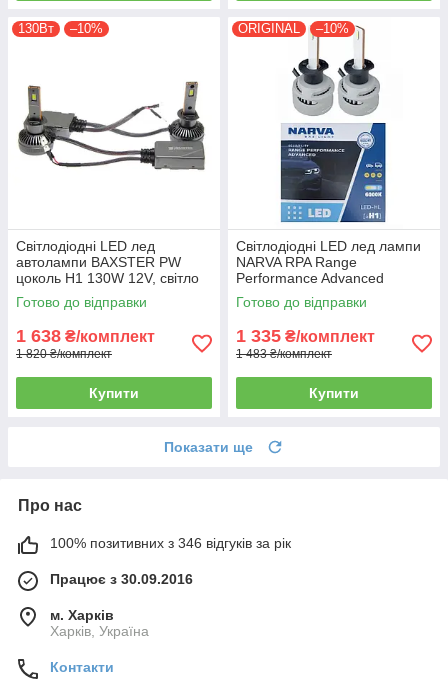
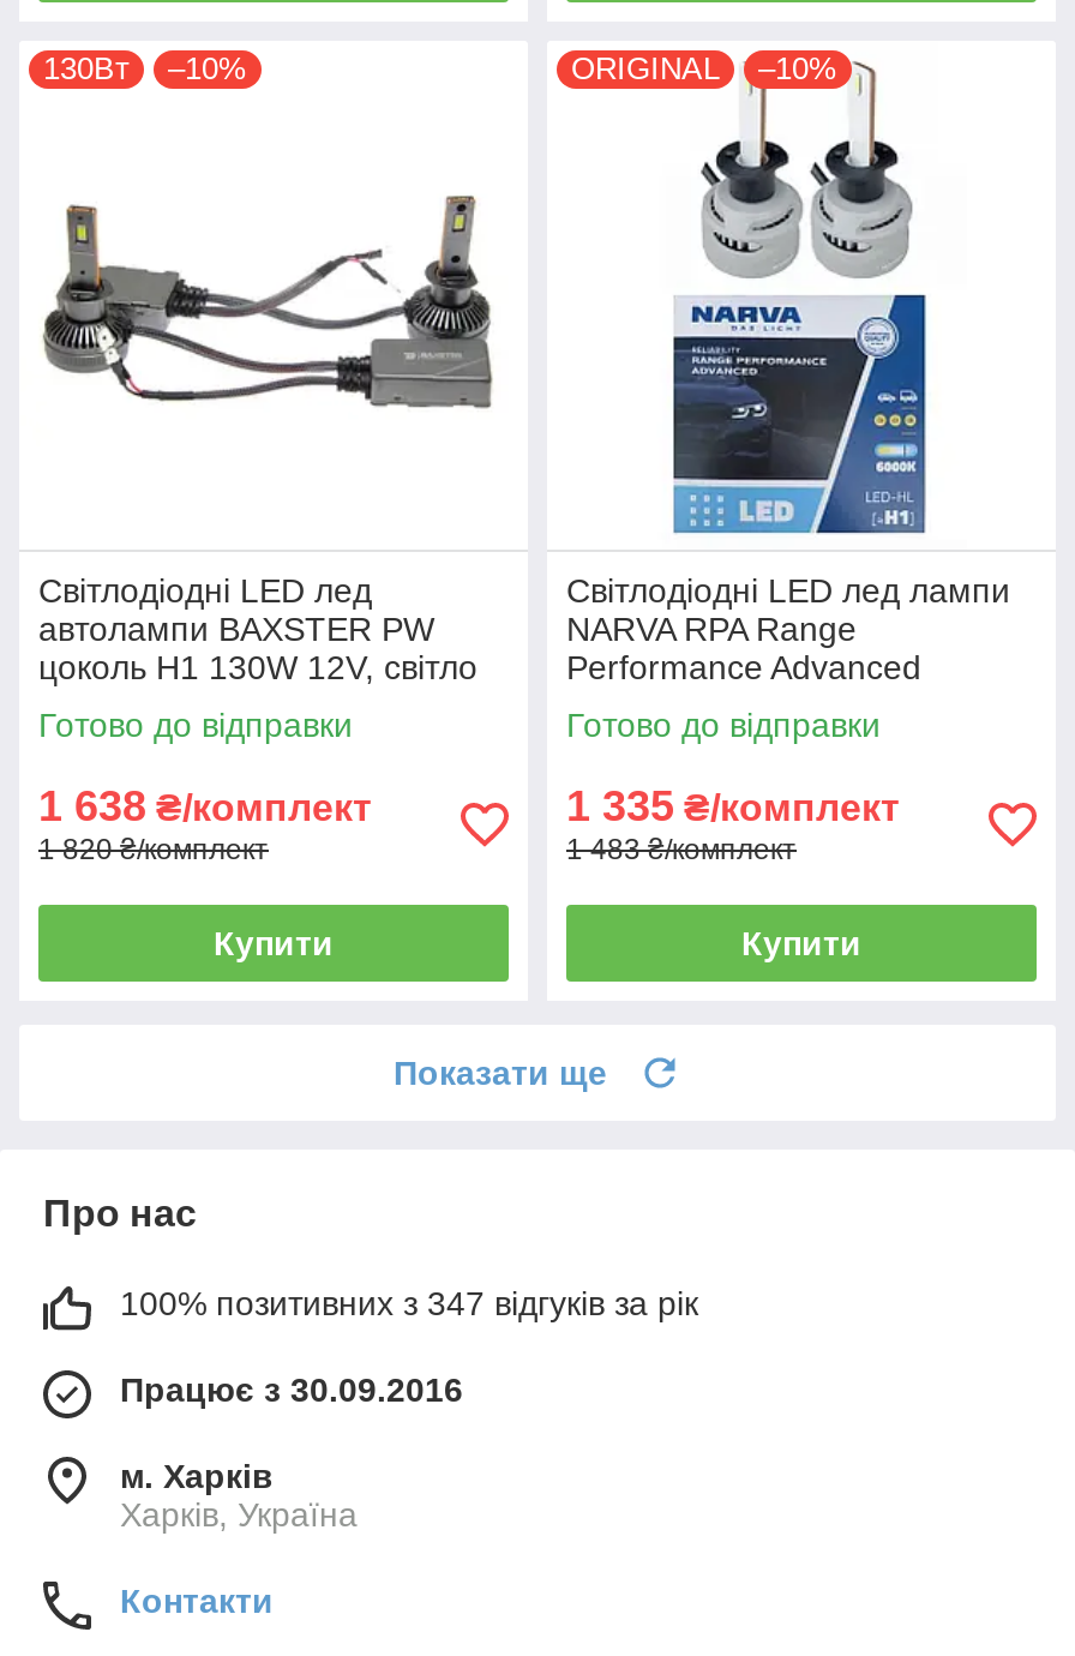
- 100% позитивних з 346 відгуків за рік
+ 100% позитивних з 347 відгуків за рік
